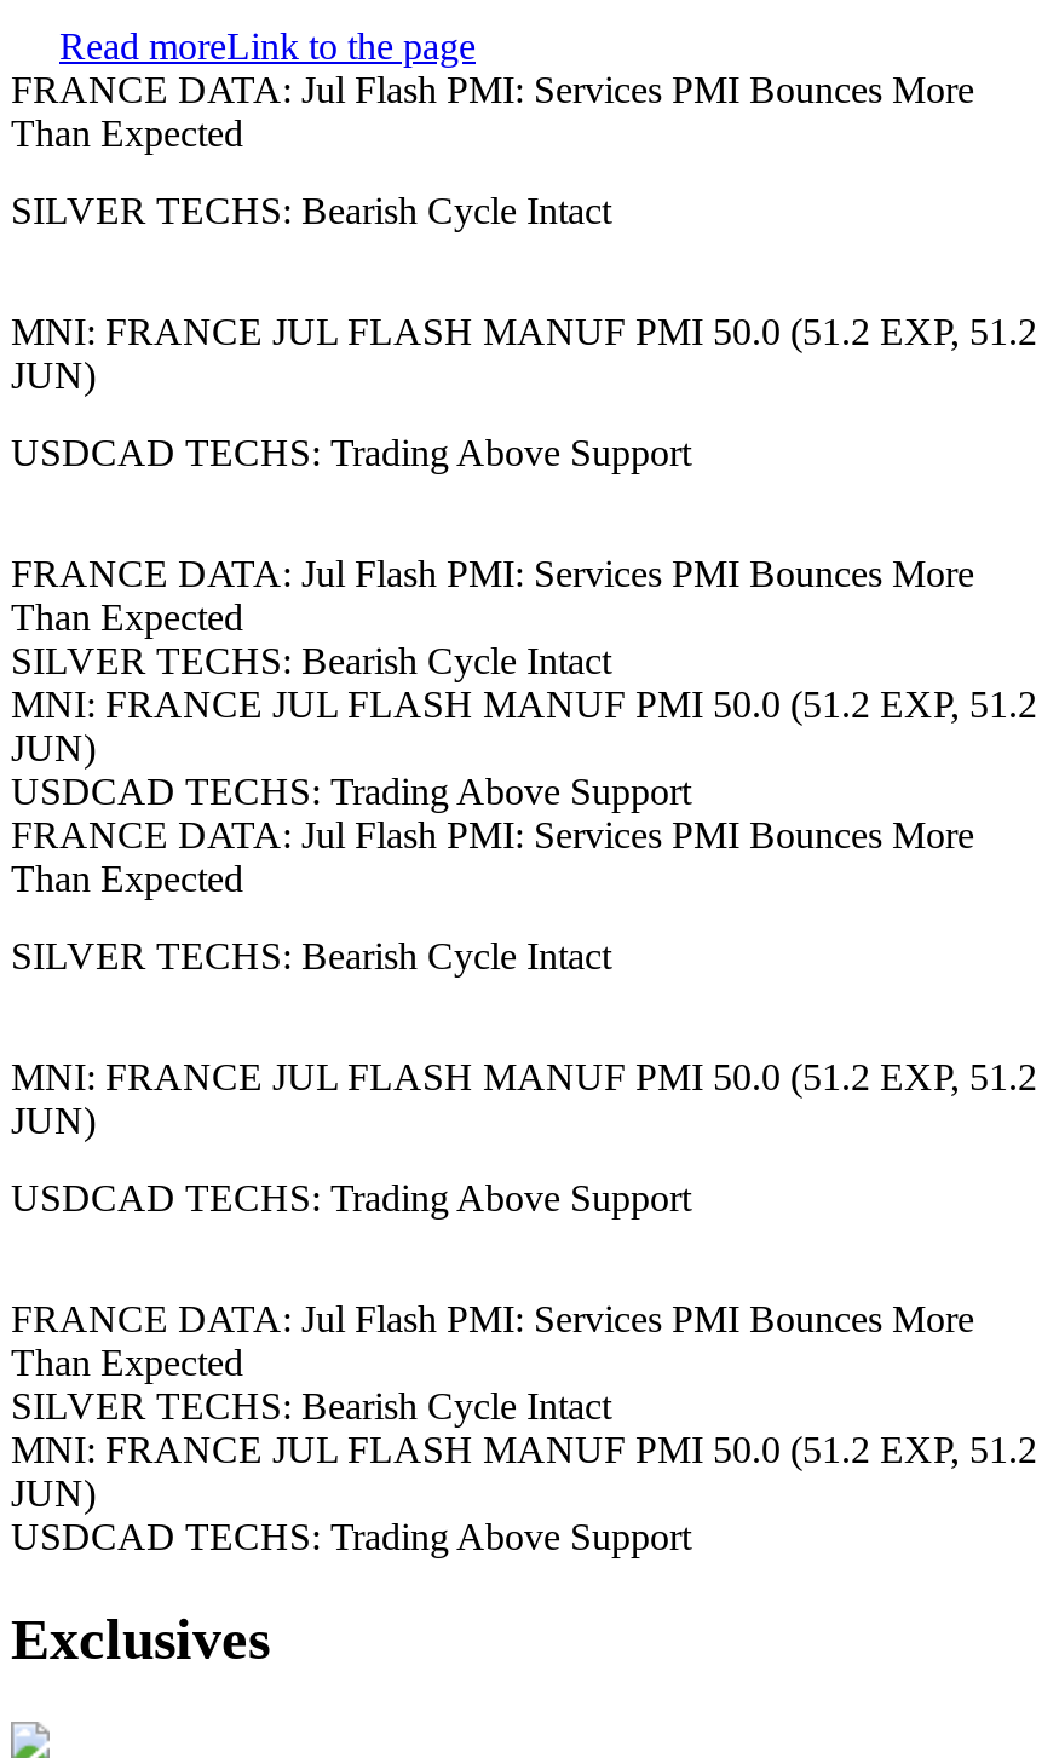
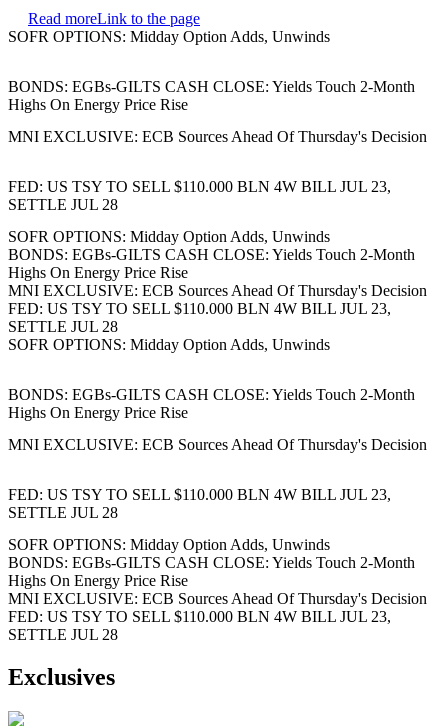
- FRANCE DATA: Jul Flash PMI: Services PMI Bounces More
- Than Expected
+ SOFR OPTIONS: Midday Option Adds, Unwinds

- SILVER TECHS: Bearish Cycle Intact
+ BONDS: EGBs-GILTS CASH CLOSE: Yields Touch 2-Month
+ Highs On Energy Price Rise

- MNI: FRANCE JUL FLASH MANUF PMI 50.0 (51.2 EXP, 51.2
- JUN)
+ MNI EXCLUSIVE: ECB Sources Ahead Of Thursday's Decision

- USDCAD TECHS: Trading Above Support
+ FED: US TSY TO SELL $110.000 BLN 4W BILL JUL 23,
+ SETTLE JUL 28

- FRANCE DATA: Jul Flash PMI: Services PMI Bounces More
- Than Expected
- SILVER TECHS: Bearish Cycle Intact
- MNI: FRANCE JUL FLASH MANUF PMI 50.0 (51.2 EXP, 51.2
- JUN)
- USDCAD TECHS: Trading Above Support
- FRANCE DATA: Jul Flash PMI: Services PMI Bounces More
- Than Expected
+ SOFR OPTIONS: Midday Option Adds, Unwinds
+ BONDS: EGBs-GILTS CASH CLOSE: Yields Touch 2-Month
+ Highs On Energy Price Rise
+ MNI EXCLUSIVE: ECB Sources Ahead Of Thursday's Decision
+ FED: US TSY TO SELL $110.000 BLN 4W BILL JUL 23,
+ SETTLE JUL 28
+ SOFR OPTIONS: Midday Option Adds, Unwinds

- SILVER TECHS: Bearish Cycle Intact
+ BONDS: EGBs-GILTS CASH CLOSE: Yields Touch 2-Month
+ Highs On Energy Price Rise

- MNI: FRANCE JUL FLASH MANUF PMI 50.0 (51.2 EXP, 51.2
- JUN)
+ MNI EXCLUSIVE: ECB Sources Ahead Of Thursday's Decision

- USDCAD TECHS: Trading Above Support
+ FED: US TSY TO SELL $110.000 BLN 4W BILL JUL 23,
+ SETTLE JUL 28

- FRANCE DATA: Jul Flash PMI: Services PMI Bounces More
- Than Expected
- SILVER TECHS: Bearish Cycle Intact
- MNI: FRANCE JUL FLASH MANUF PMI 50.0 (51.2 EXP, 51.2
- JUN)
- USDCAD TECHS: Trading Above Support
+ SOFR OPTIONS: Midday Option Adds, Unwinds
+ BONDS: EGBs-GILTS CASH CLOSE: Yields Touch 2-Month
+ Highs On Energy Price Rise
+ MNI EXCLUSIVE: ECB Sources Ahead Of Thursday's Decision
+ FED: US TSY TO SELL $110.000 BLN 4W BILL JUL 23,
+ SETTLE JUL 28
